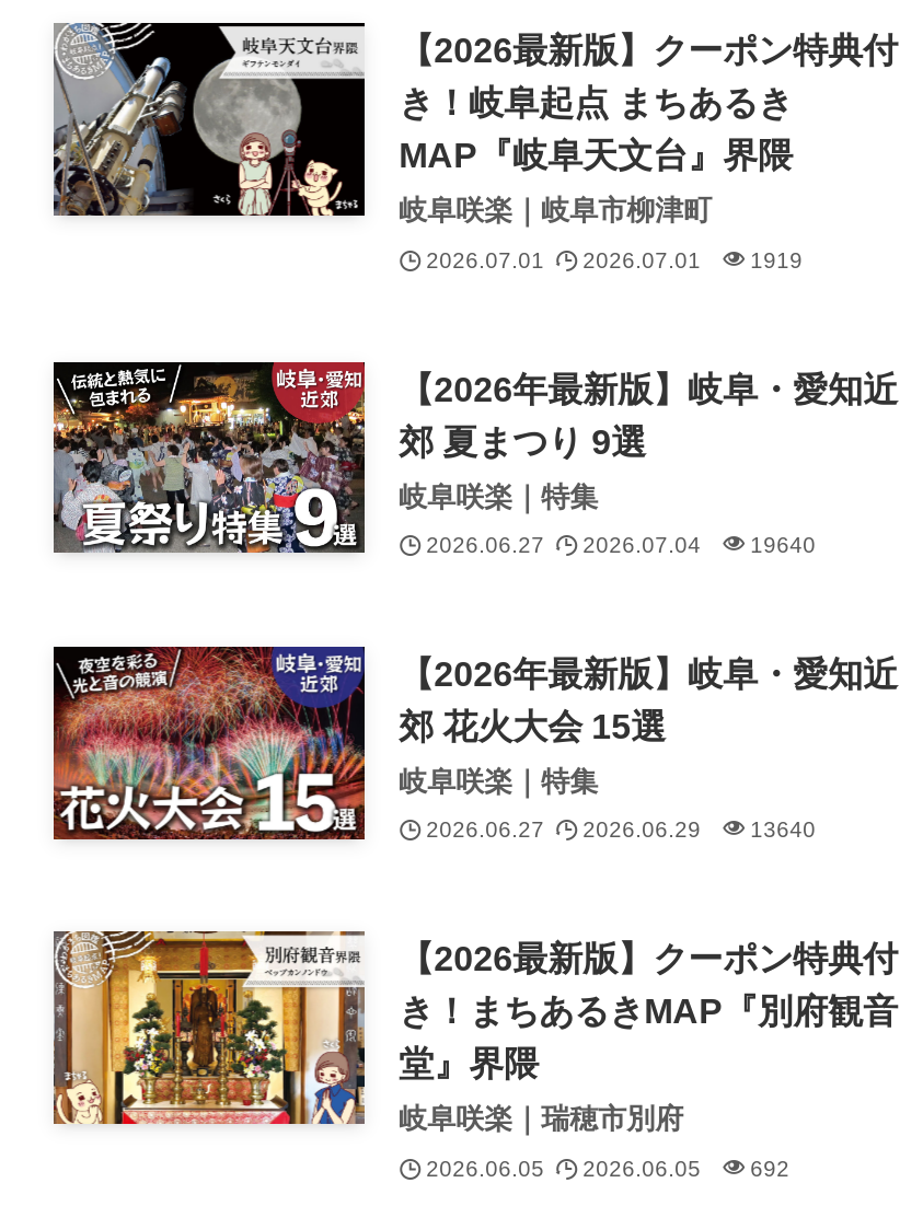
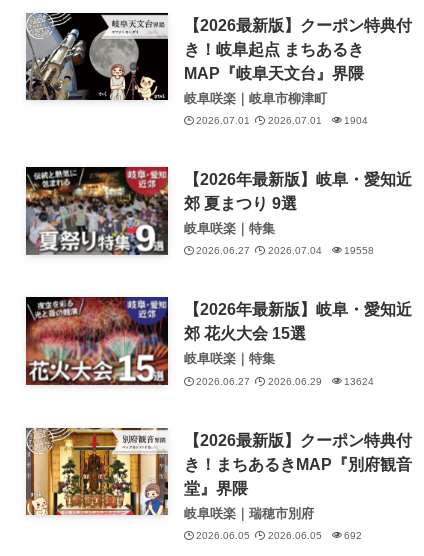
- 1919
+ 1904

- 19640
+ 19558

- 13640
+ 13624
